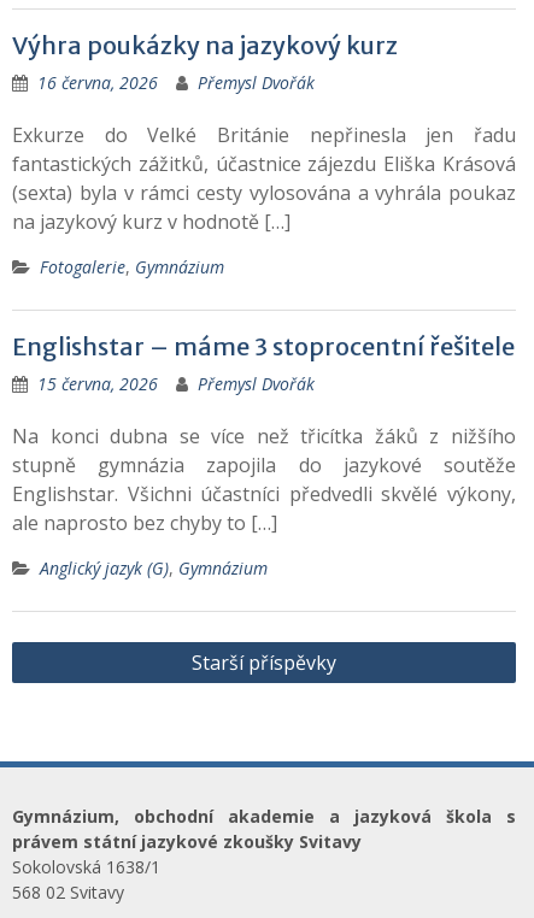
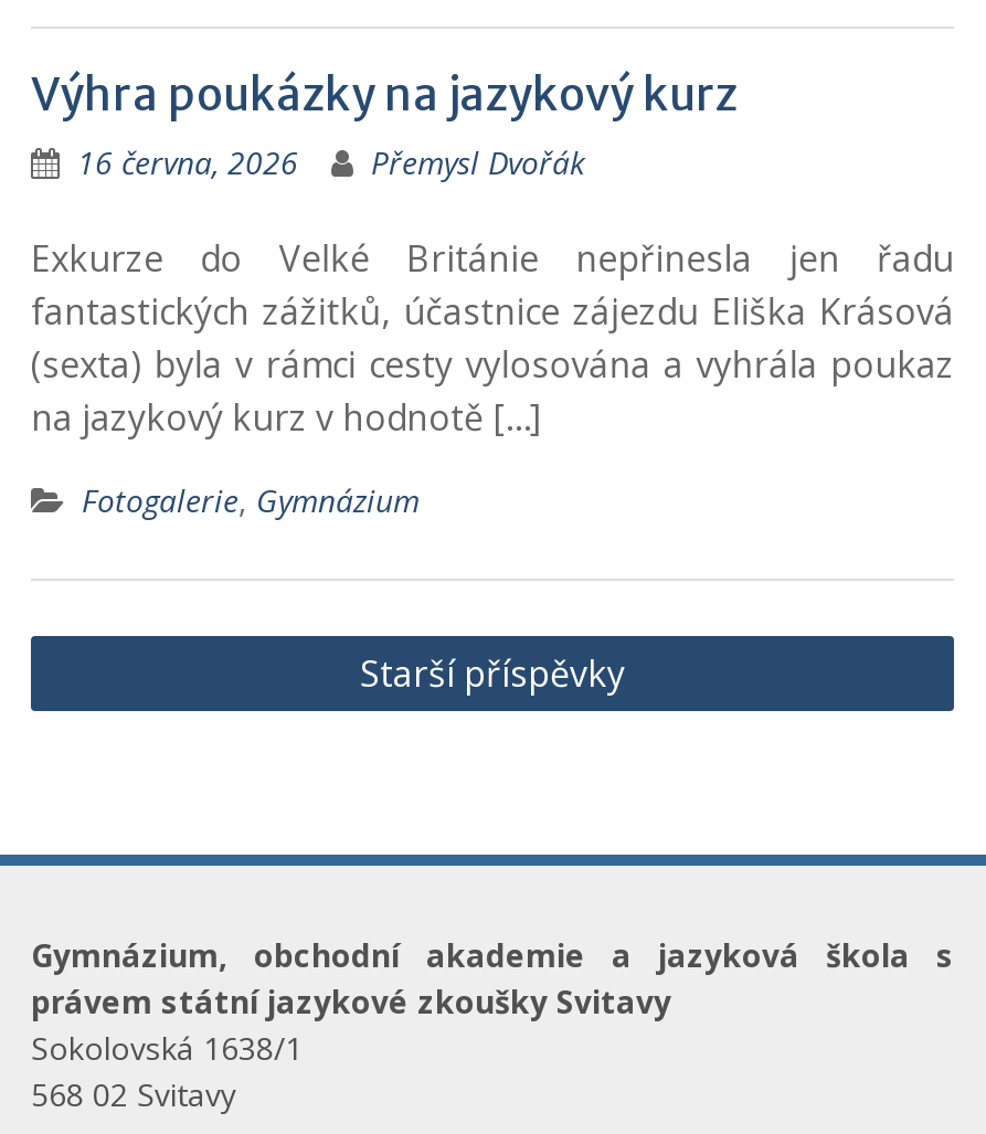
- Englishstar – máme 3 stoprocentní řešitele
- 15 června, 2026
- Přemysl Dvořák
- Na konci dubna se více než třicítka žáků z nižšího
- stupně gymnázia zapojila do jazykové soutěže
- Englishstar. Všichni účastníci předvedli skvělé výkony,
- ale naprosto bez chyby to […]
- Anglický jazyk (G), Gymnázium
